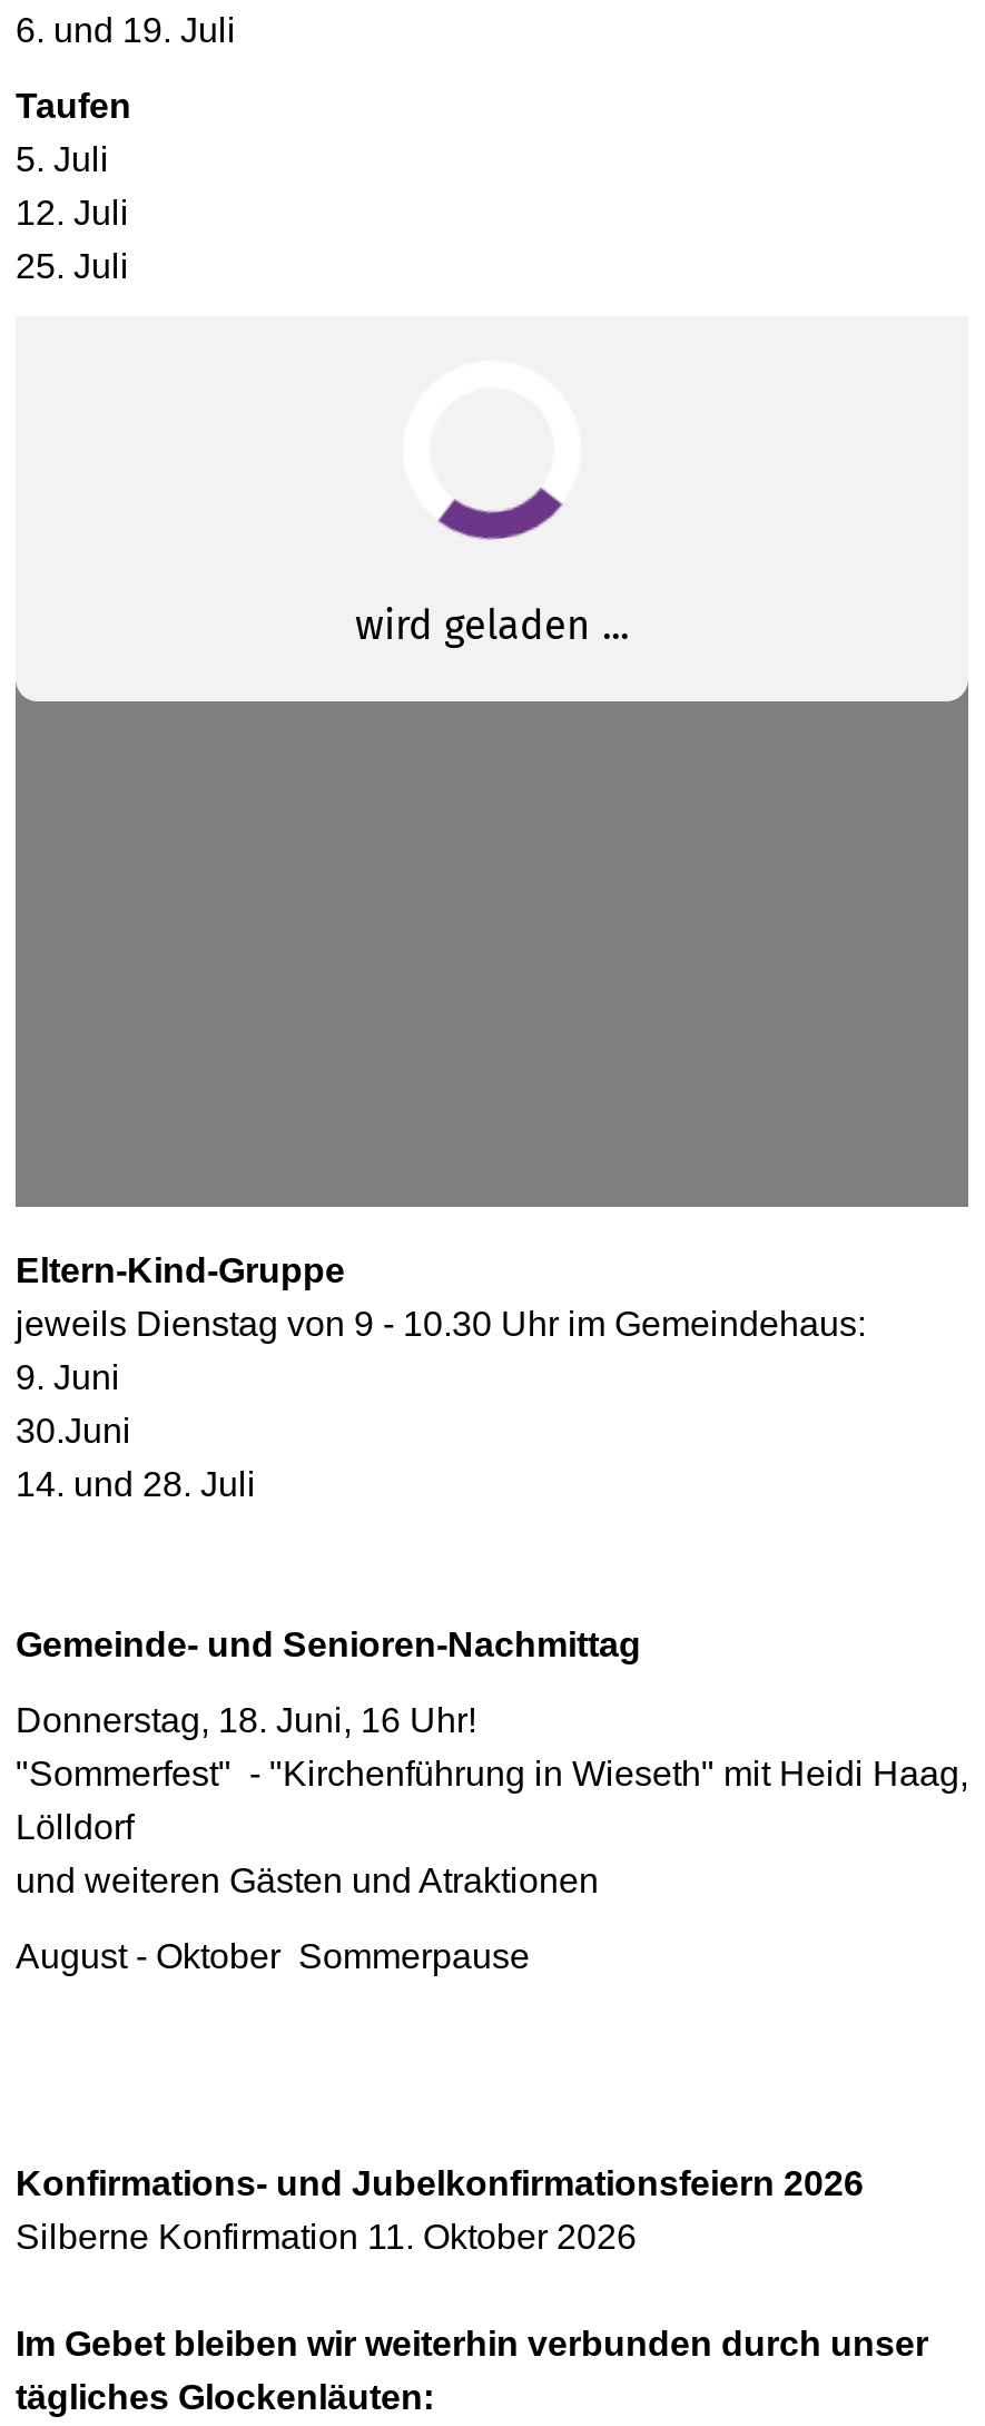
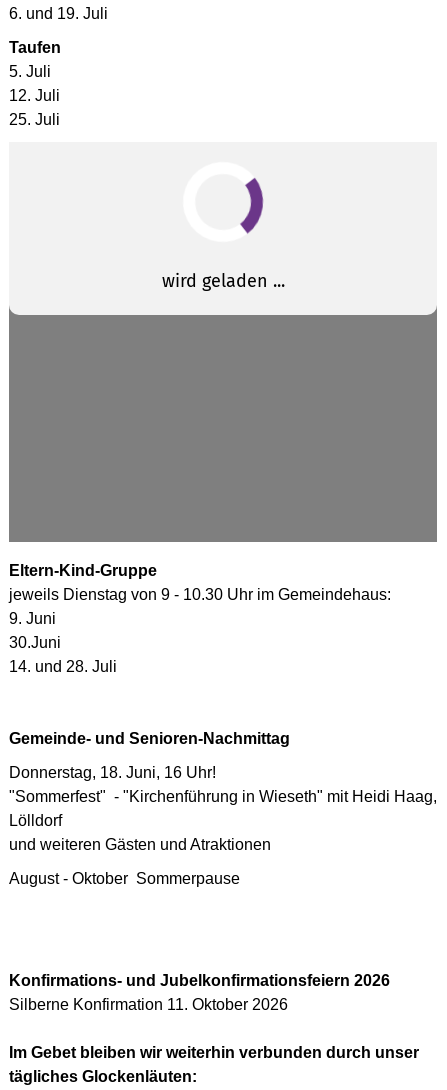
- [image]
+ [image]
